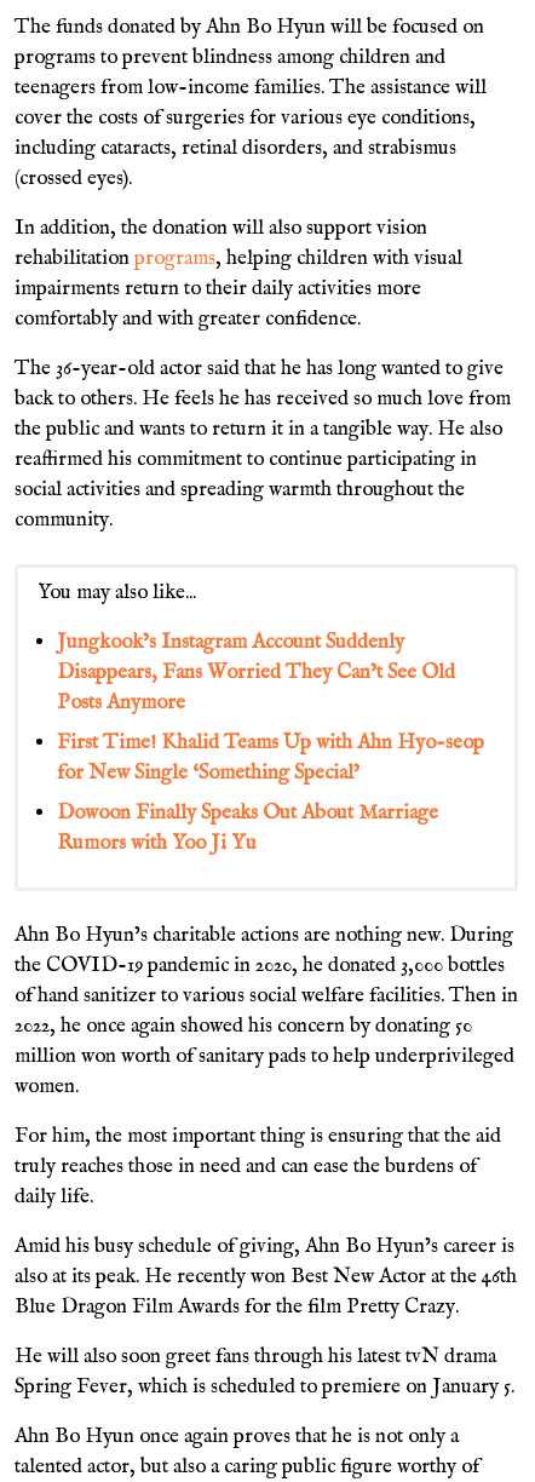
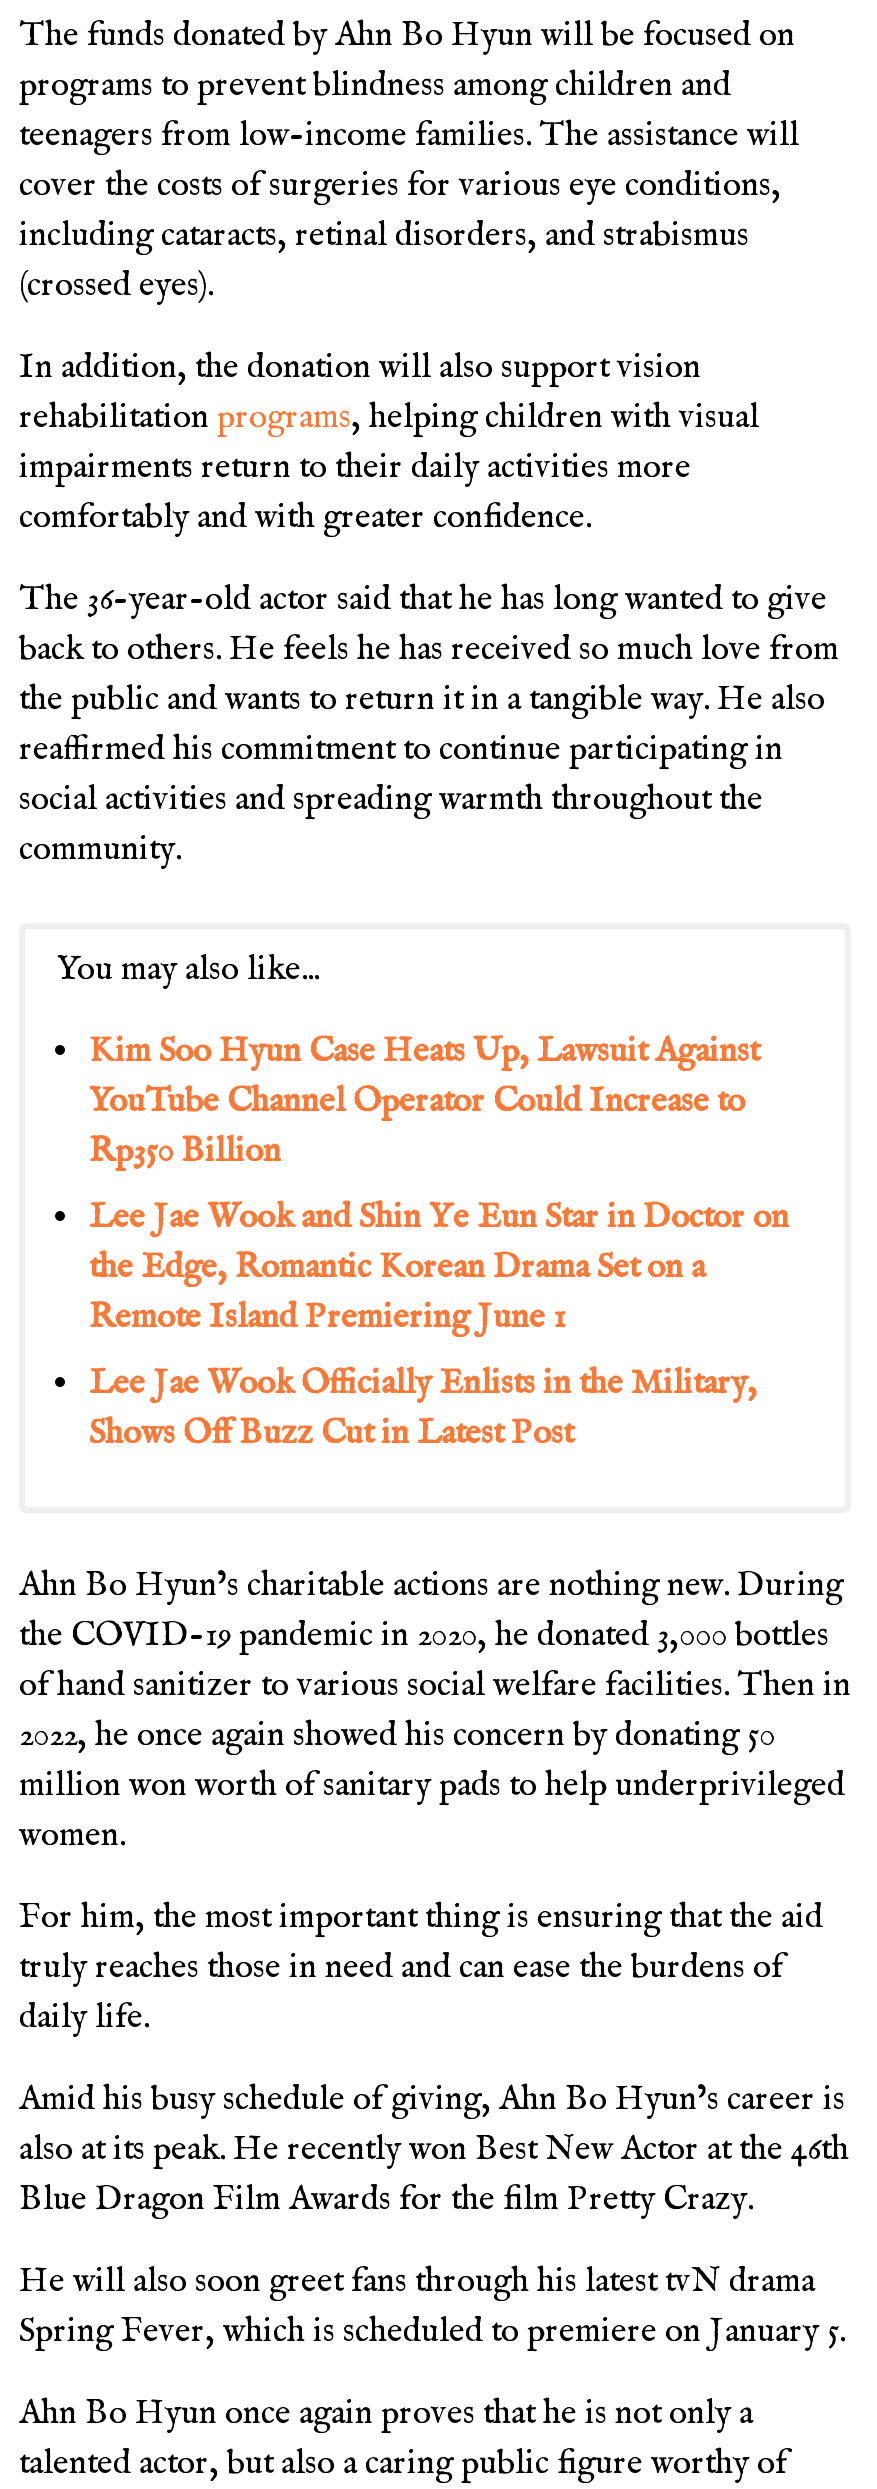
- Jungkook’s Instagram Account Suddenly
- Disappears, Fans Worried They Can’t See Old
- Posts Anymore
+ Kim Soo Hyun Case Heats Up, Lawsuit Against
+ YouTube Channel Operator Could Increase to
+ Rp350 Billion

- First Time! Khalid Teams Up with Ahn Hyo-seop
- for New Single ‘Something Special’
+ Lee Jae Wook and Shin Ye Eun Star in Doctor on
+ the Edge, Romantic Korean Drama Set on a
+ Remote Island Premiering June 1

- Dowoon Finally Speaks Out About Marriage
- Rumors with Yoo Ji Yu
+ Lee Jae Wook Officially Enlists in the Military,
+ Shows Off Buzz Cut in Latest Post
